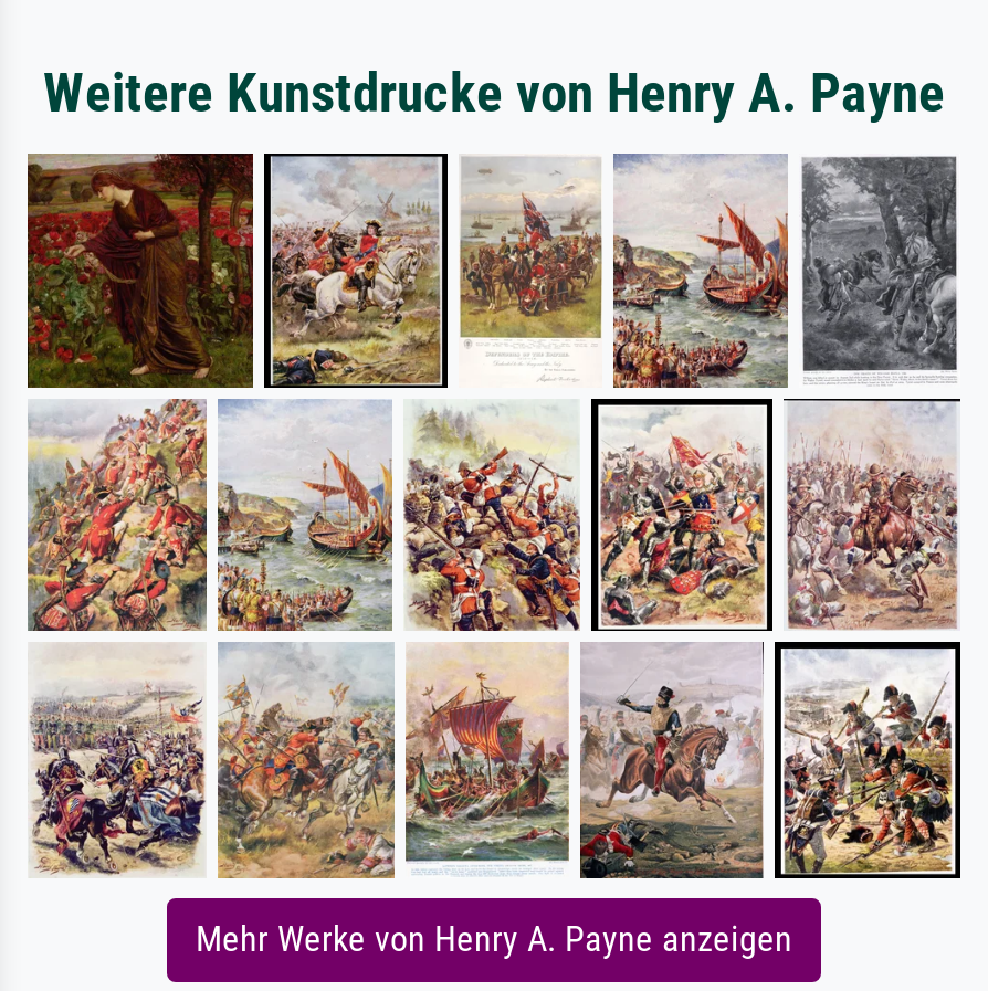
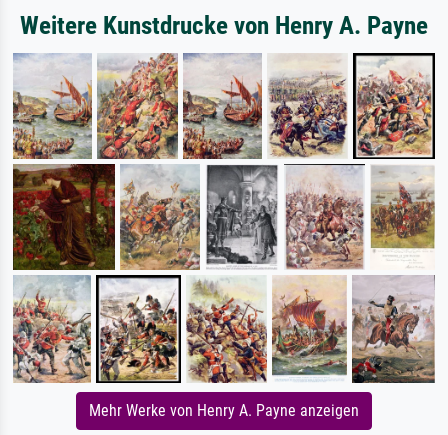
- [image]
+ [image]
